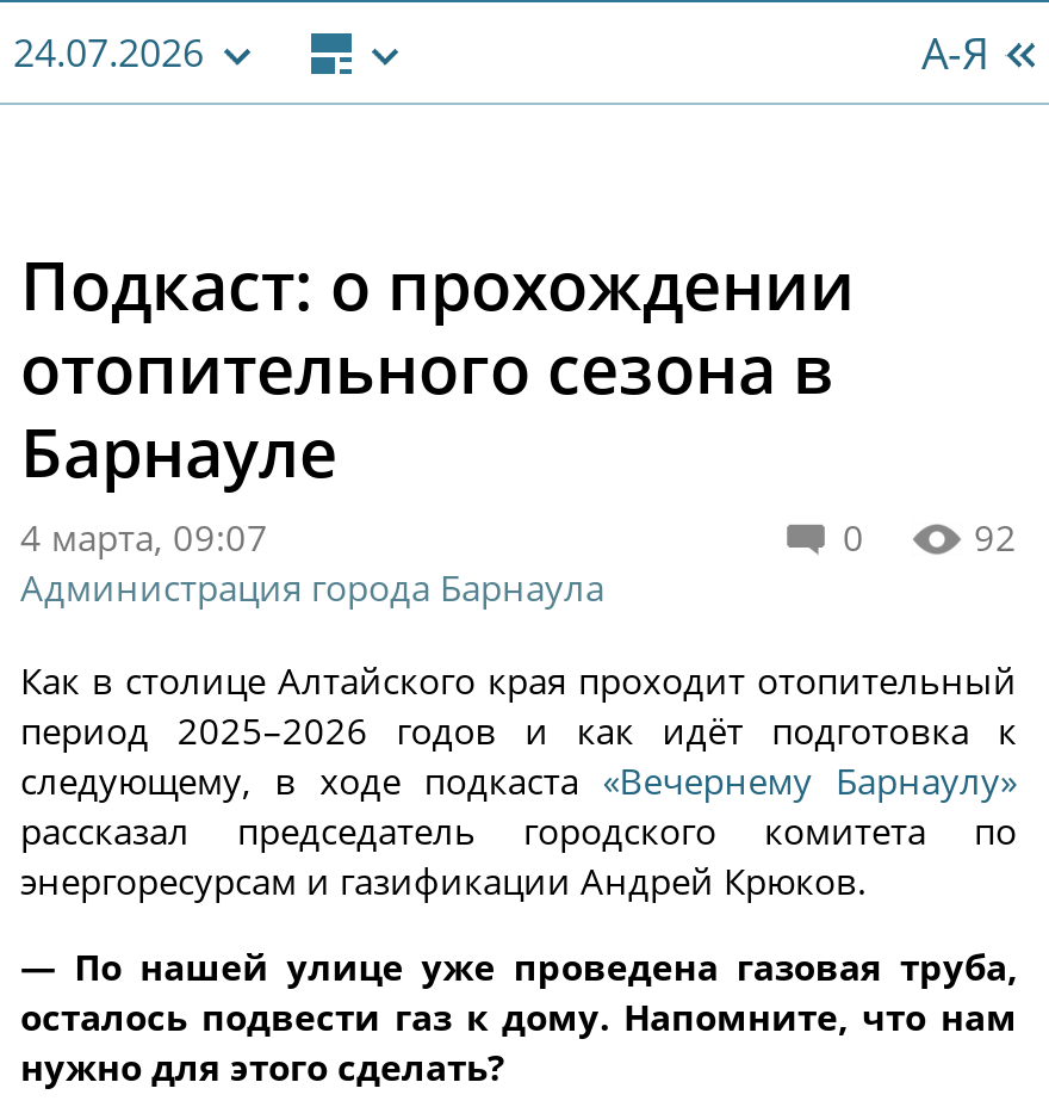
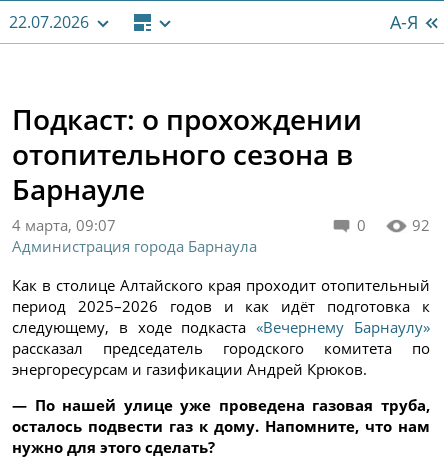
- 24.07.2026
+ 22.07.2026
